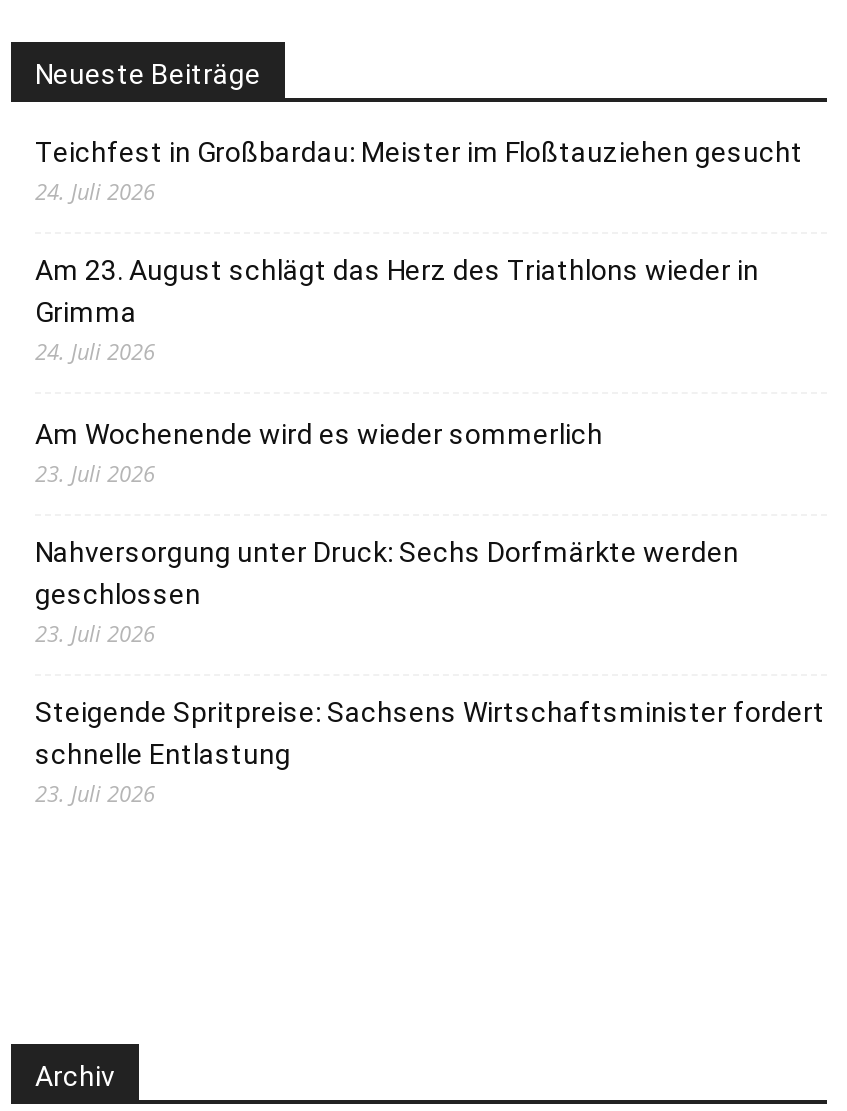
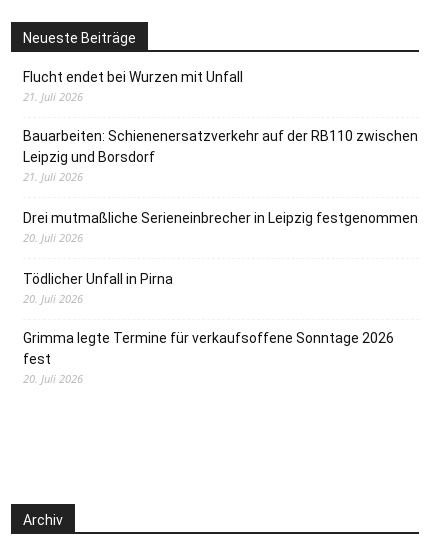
- Teichfest in Großbardau: Meister im Floßtauziehen gesucht
- 24. Juli 2026
+ Flucht endet bei Wurzen mit Unfall
+ 21. Juli 2026

- Am 23. August schlägt das Herz des Triathlons wieder in
- Grimma
- 24. Juli 2026
+ Bauarbeiten: Schienenersatzverkehr auf der RB110 zwischen
+ Leipzig und Borsdorf
+ 21. Juli 2026

- Am Wochenende wird es wieder sommerlich
- 23. Juli 2026
+ Drei mutmaßliche Serieneinbrecher in Leipzig festgenommen
+ 20. Juli 2026

- Nahversorgung unter Druck: Sechs Dorfmärkte werden
- geschlossen
- 23. Juli 2026
+ Tödlicher Unfall in Pirna
+ 20. Juli 2026

- Steigende Spritpreise: Sachsens Wirtschaftsminister fordert
- schnelle Entlastung
- 23. Juli 2026
+ Grimma legte Termine für verkaufsoffene Sonntage 2026
+ fest
+ 20. Juli 2026
